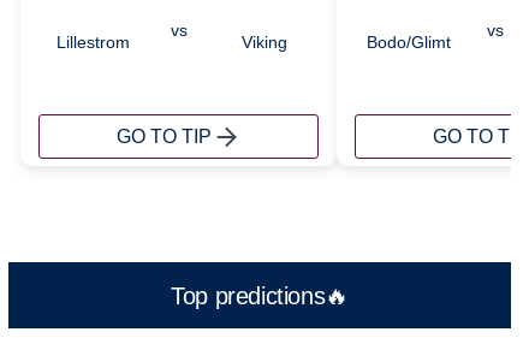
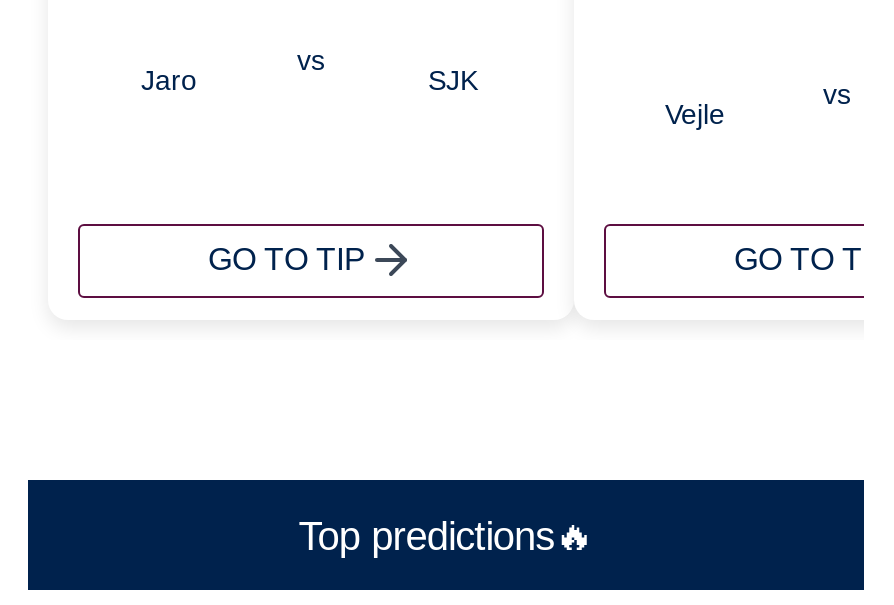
- Lillestrom
+ Jaro

- Viking
+ SJK

- Bodo/Glimt
+ Vejle
